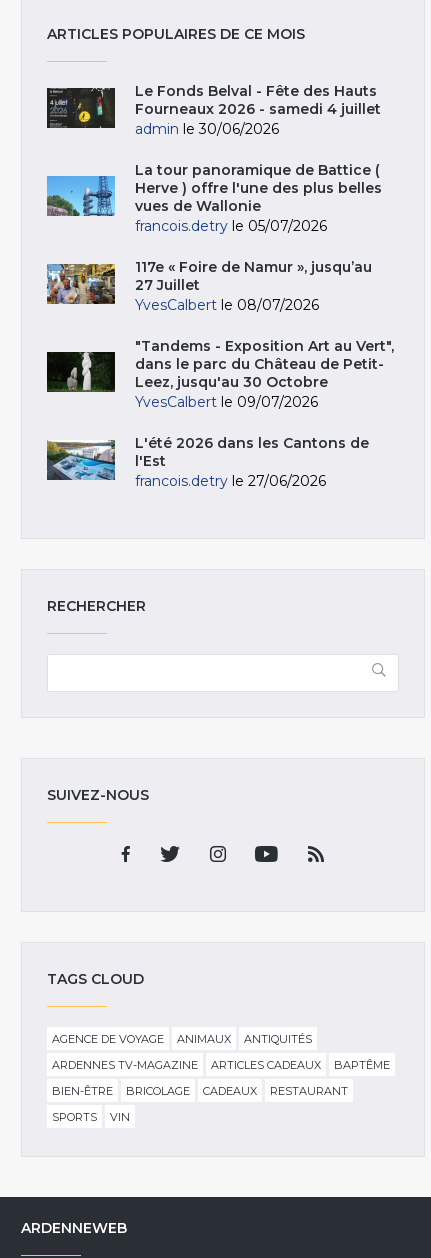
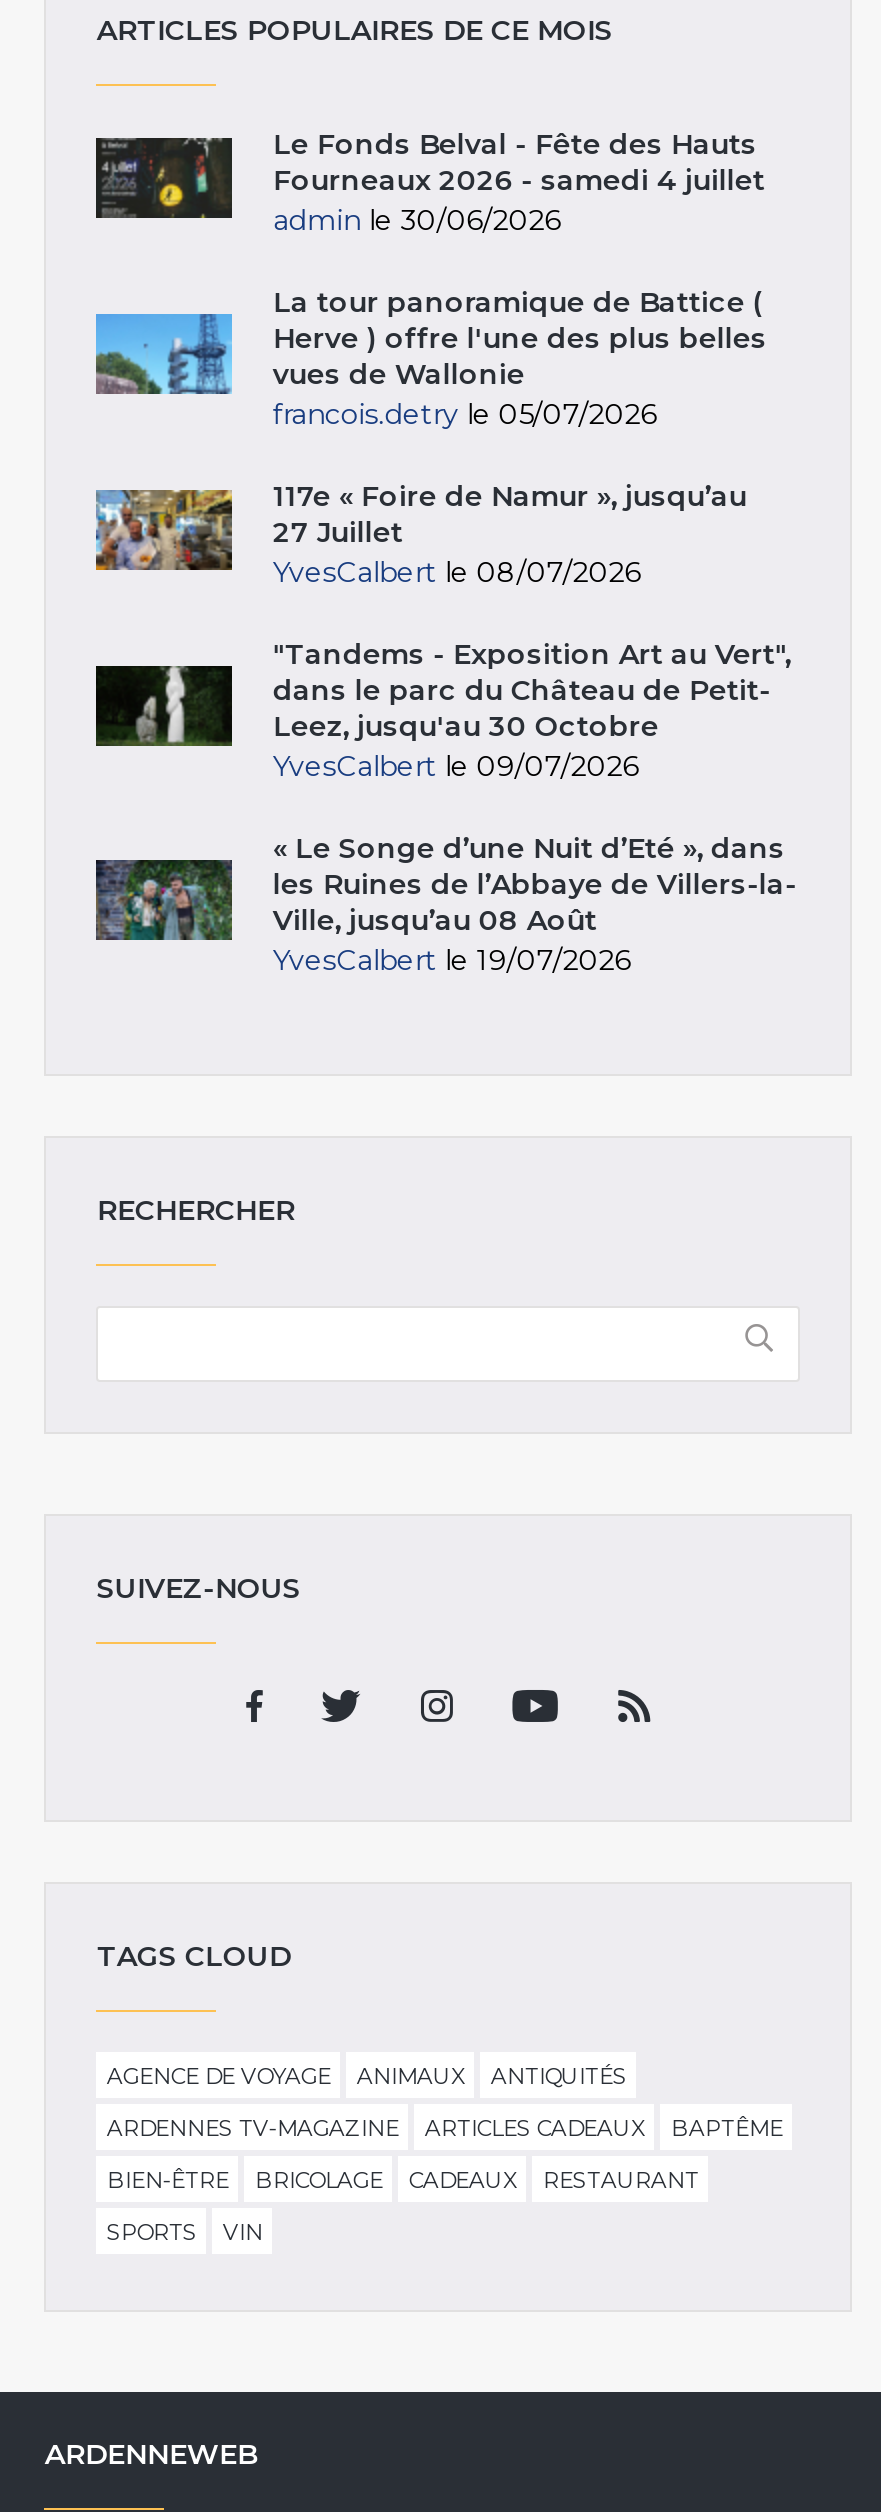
- [image]
- L'été 2026 dans les Cantons de
- l'Est
- francois.detry le 27/06/2026
+ [image]
+ « Le Songe d’une Nuit d’Eté », dans
+ les Ruines de l’Abbaye de Villers-la-
+ Ville, jusqu’au 08 Août
+ YvesCalbert le 19/07/2026
